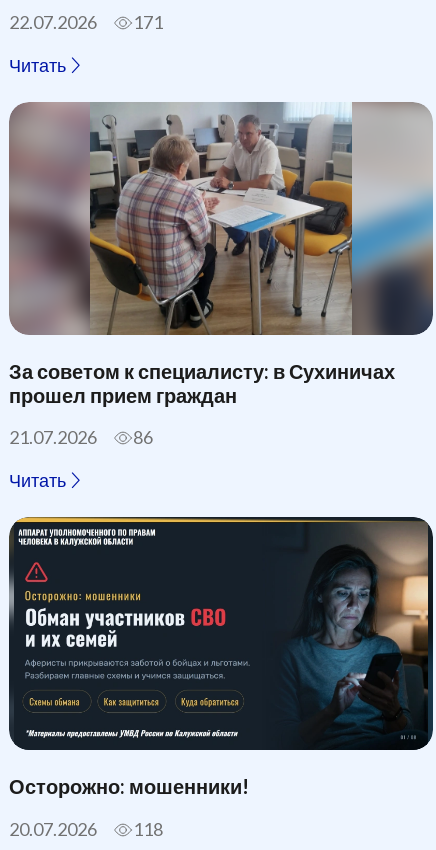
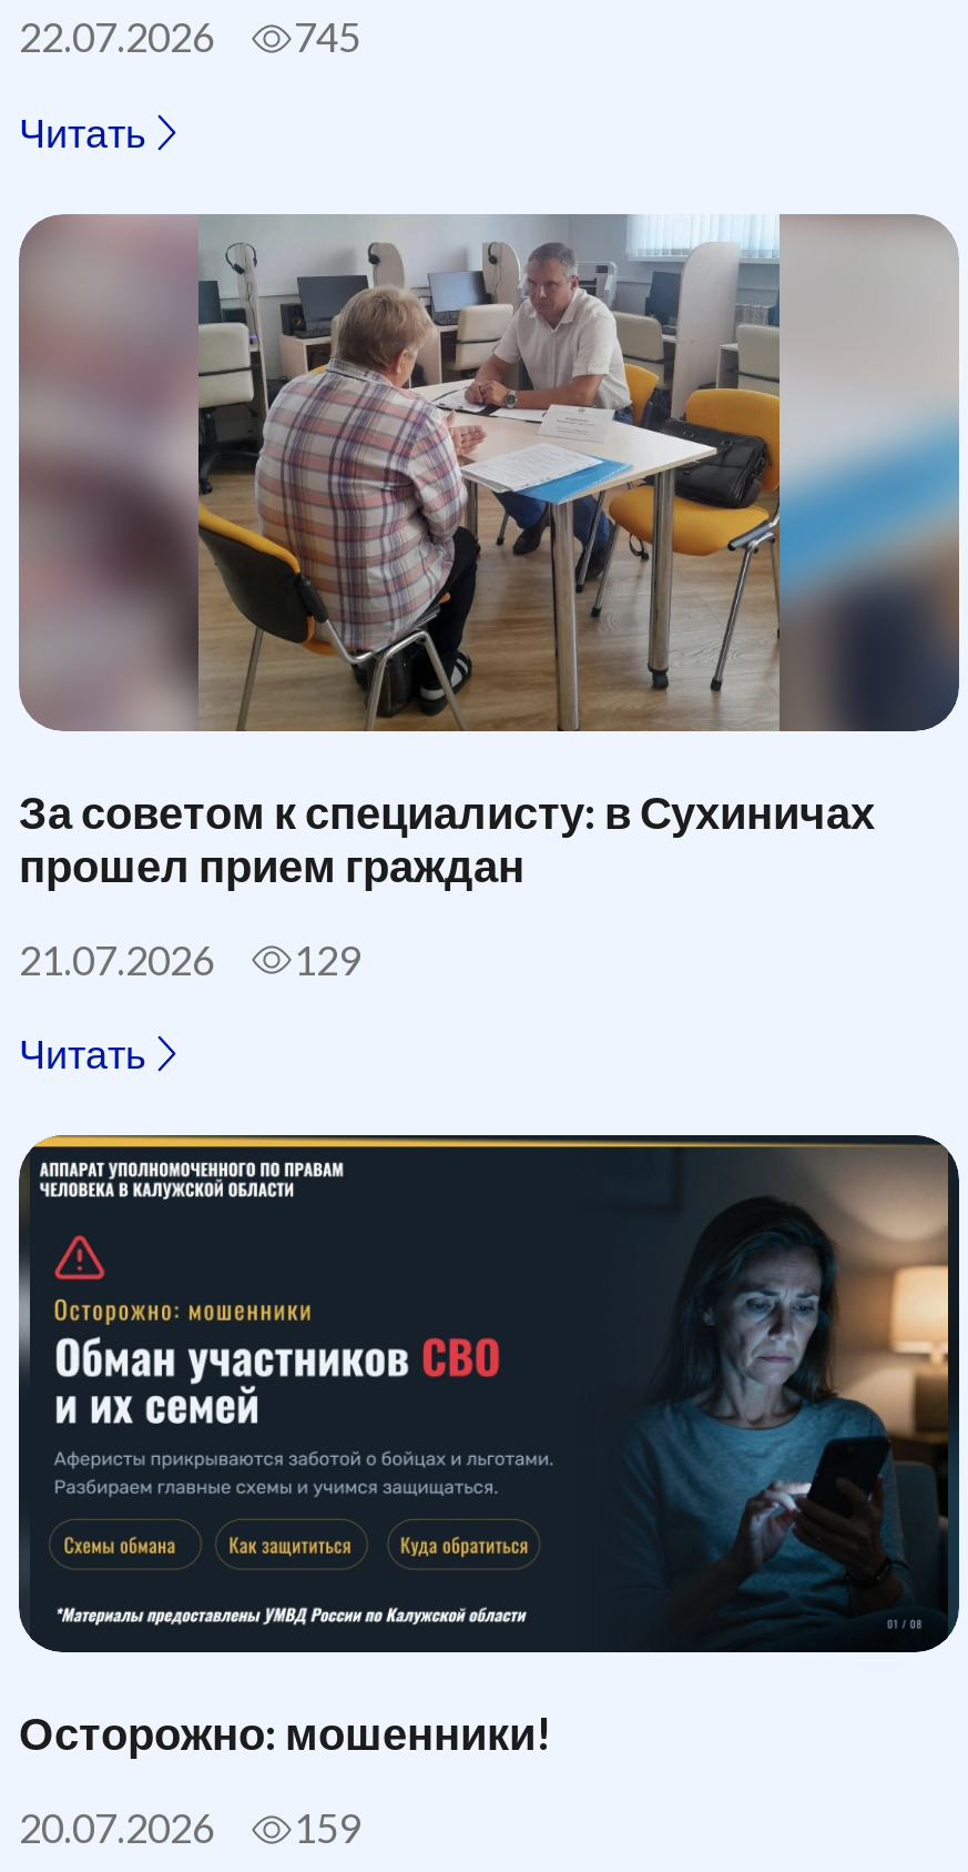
- 22.07.2026 171
+ 22.07.2026 745

- 21.07.2026 86
+ 21.07.2026 129

- 20.07.2026 118
+ 20.07.2026 159
